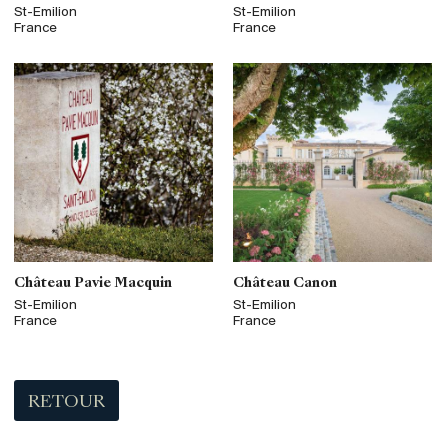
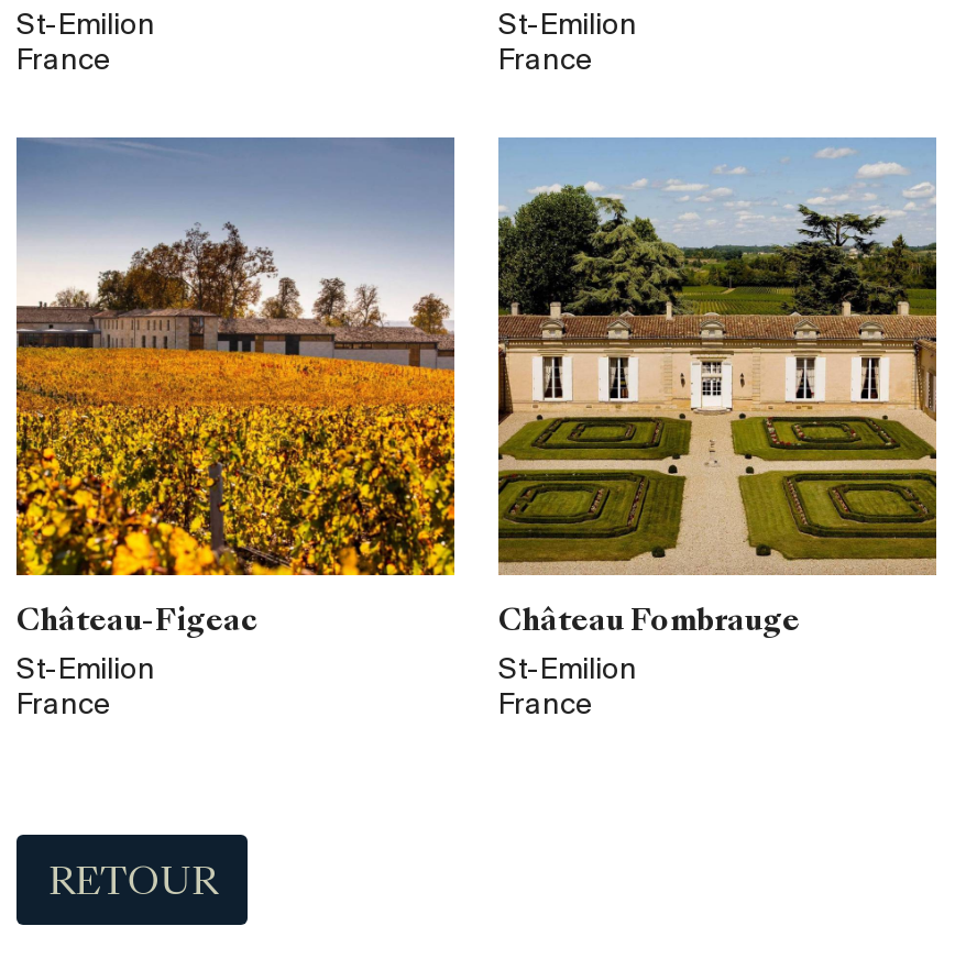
- [image]
- Château Pavie Macquin
+ [image]
+ Château-Figeac

- [image]
- Château Canon
+ [image]
+ Château Fombrauge
